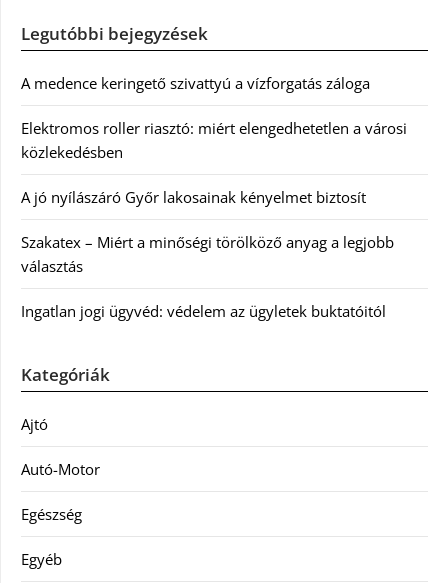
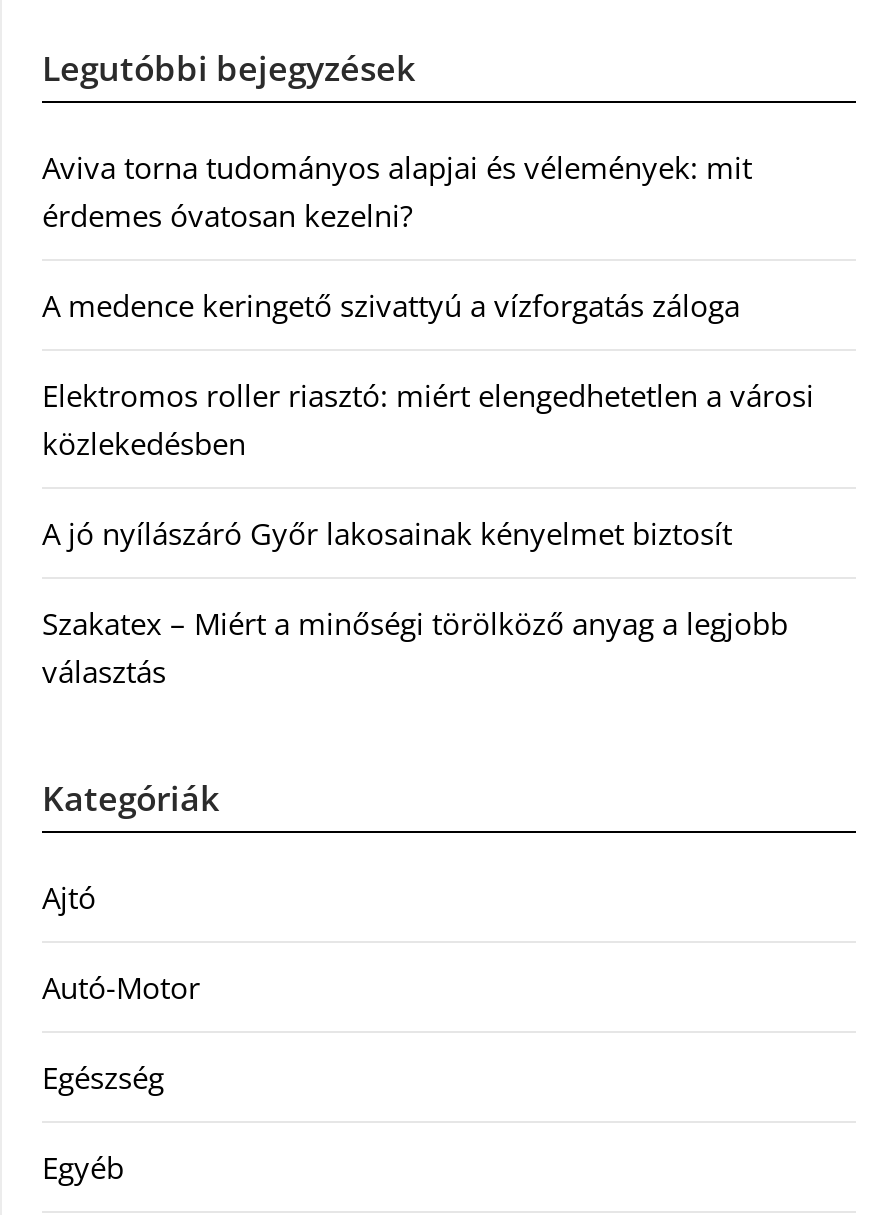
+ Aviva torna tudományos alapjai és vélemények: mit
+ érdemes óvatosan kezelni?

moved down: A medence keringető szivattyú a vízforgatás záloga | Elektromos roller riasztó: miért elengedhetetlen a városi | közlekedésben | A jó nyílászáró Győr lakosainak kényelmet biztosít | Szakatex – Miért a minőségi törölköző anyag a legjobb | választás

- Ingatlan jogi ügyvéd: védelem az ügyletek buktatóitól
